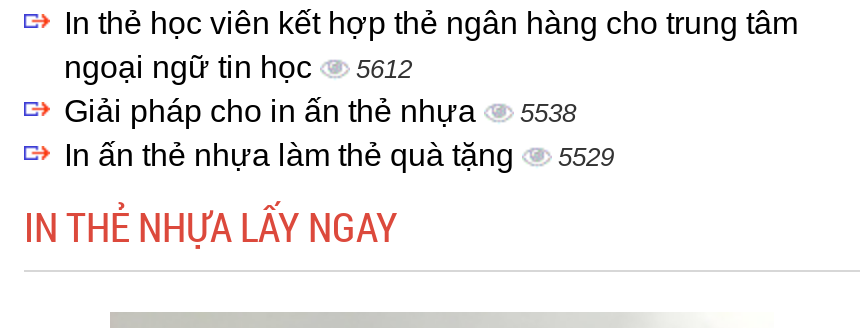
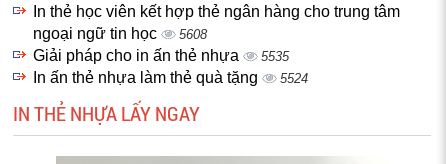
- ngoại ngữ tin học 5612
+ ngoại ngữ tin học 5608

- Giải pháp cho in ấn thẻ nhựa 5538
+ Giải pháp cho in ấn thẻ nhựa 5535

- In ấn thẻ nhựa làm thẻ quà tặng 5529
+ In ấn thẻ nhựa làm thẻ quà tặng 5524
